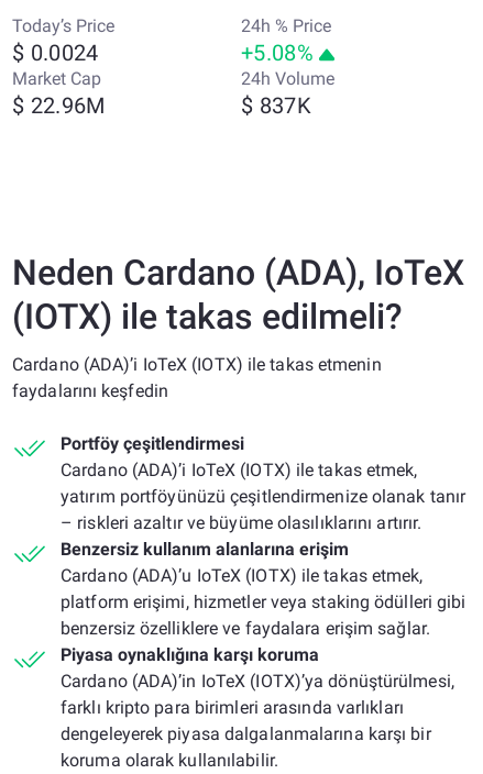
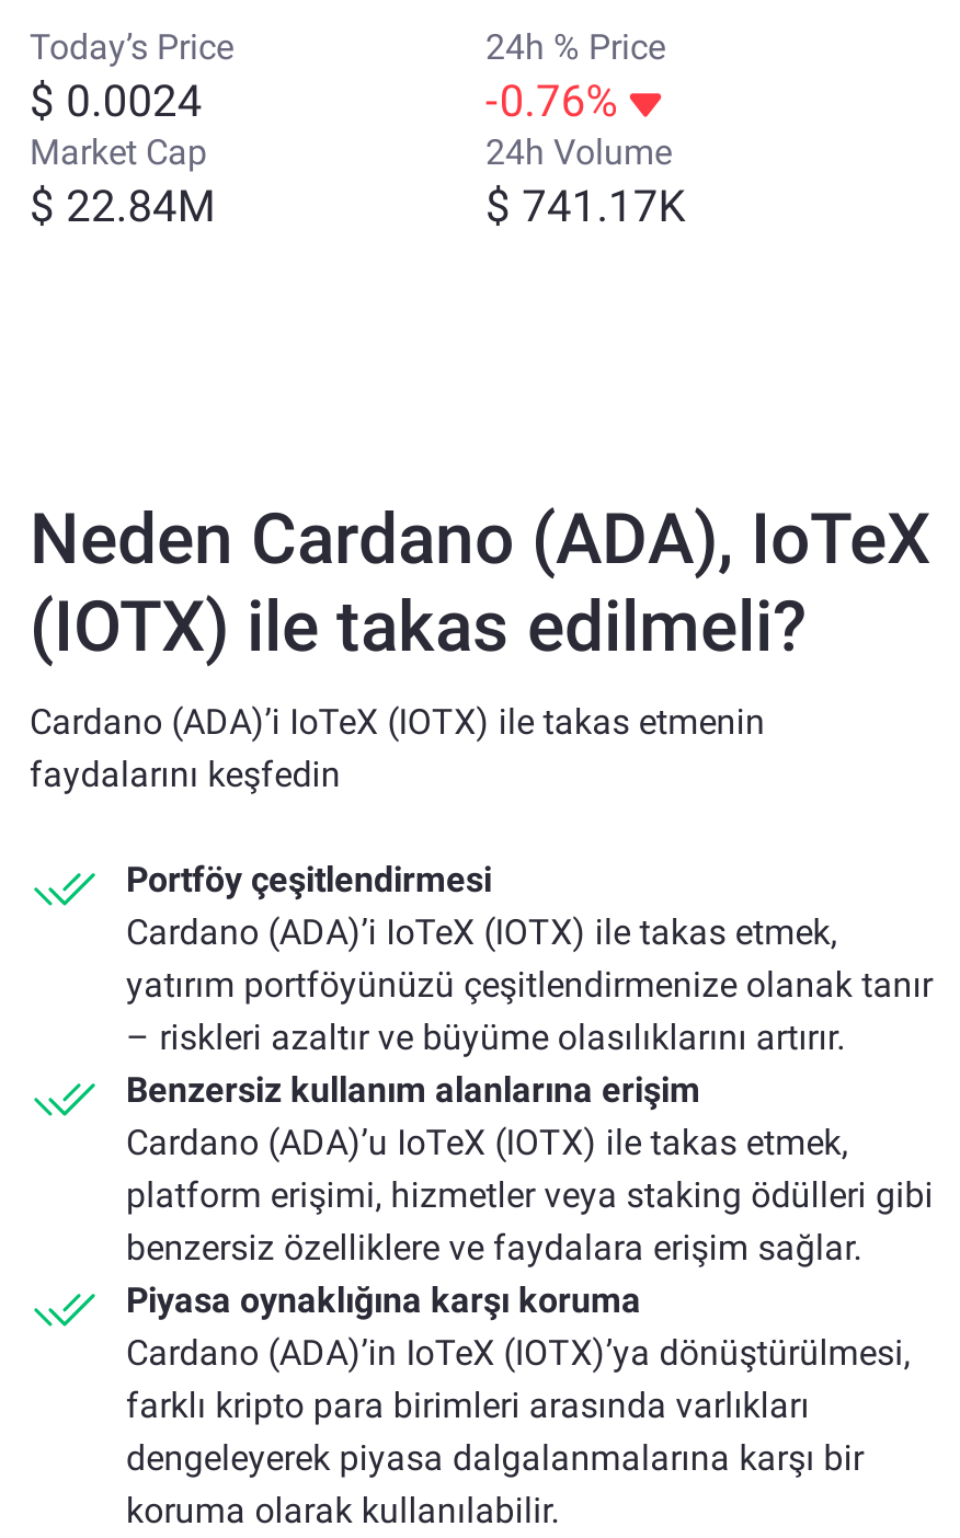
- +5.08%
+ -0.76%

- $ 22.96M
+ $ 22.84M

- $ 837K
+ $ 741.17K
